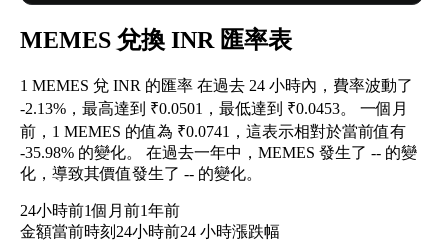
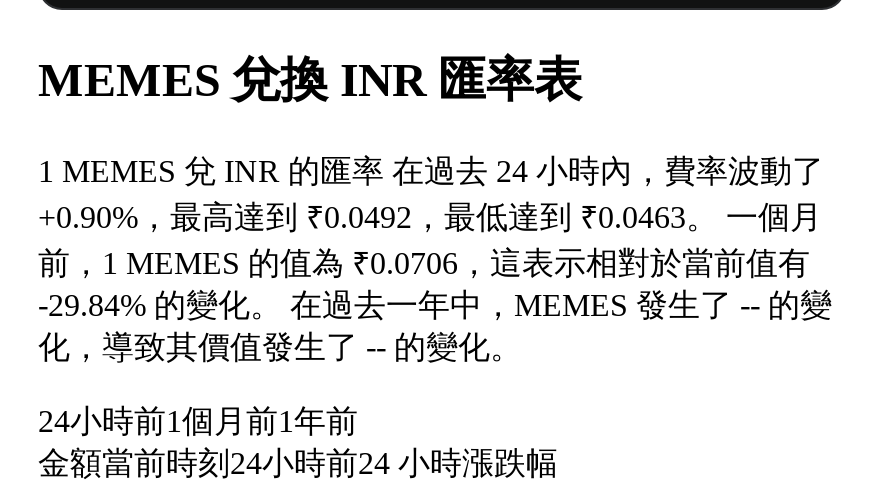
- -2.13%，最高達到 ₹0.0501，最低達到 ₹0.0453。 一個月
+ +0.90%，最高達到 ₹0.0492，最低達到 ₹0.0463。 一個月

- 前，1 MEMES 的值為 ₹0.0741，這表示相對於當前值有
+ 前，1 MEMES 的值為 ₹0.0706，這表示相對於當前值有

- -35.98%的變化。 在過去一年中，MEMES 發生了--的變
+ -29.84%的變化。 在過去一年中，MEMES 發生了--的變
